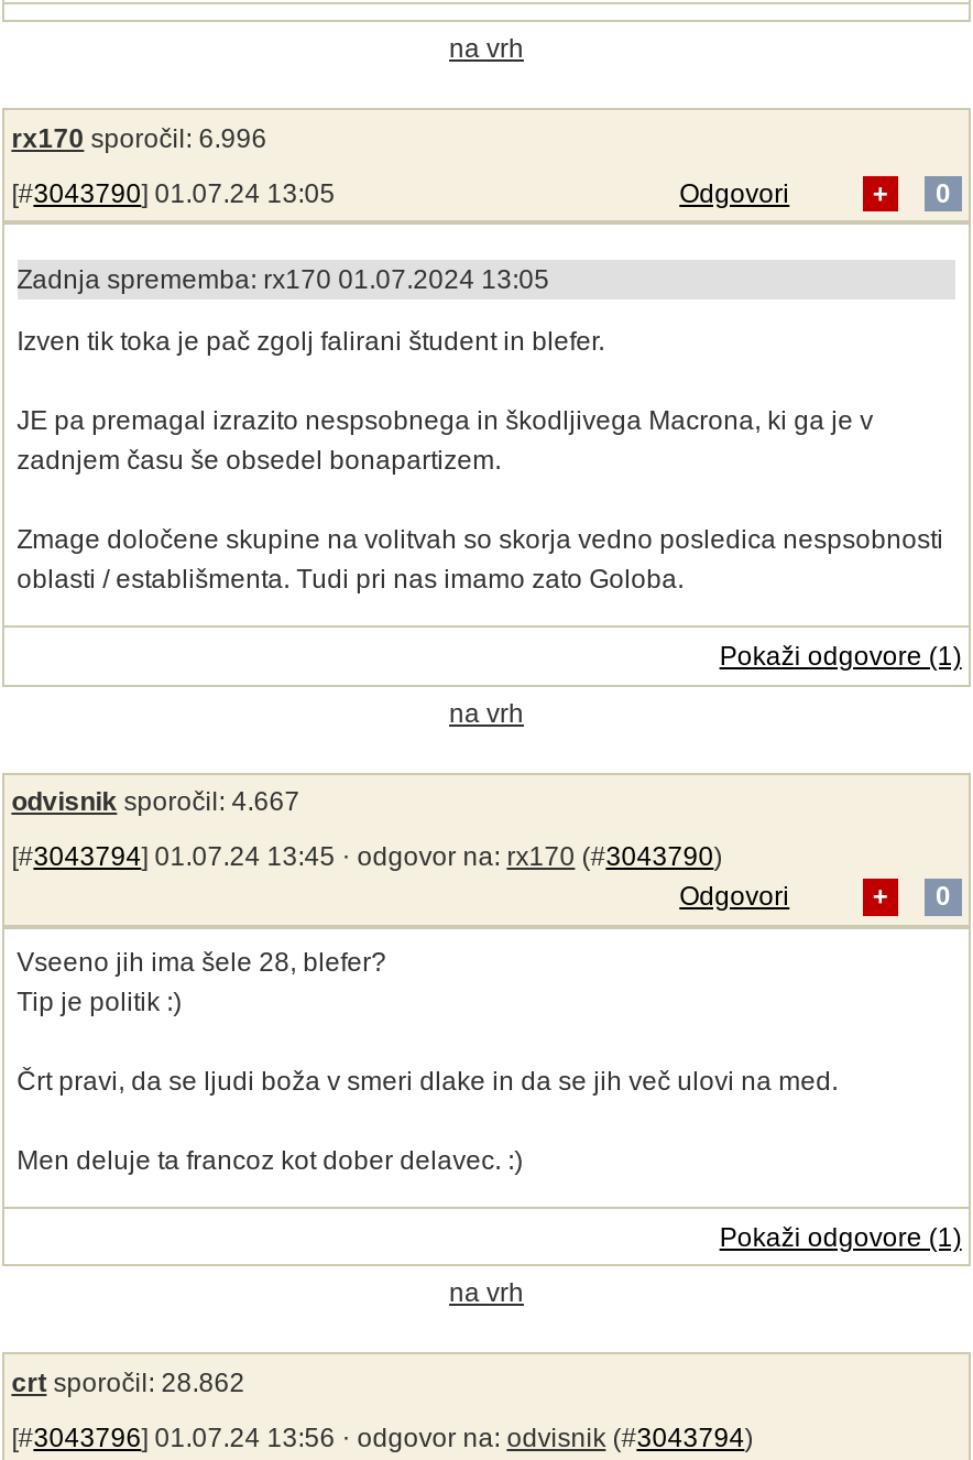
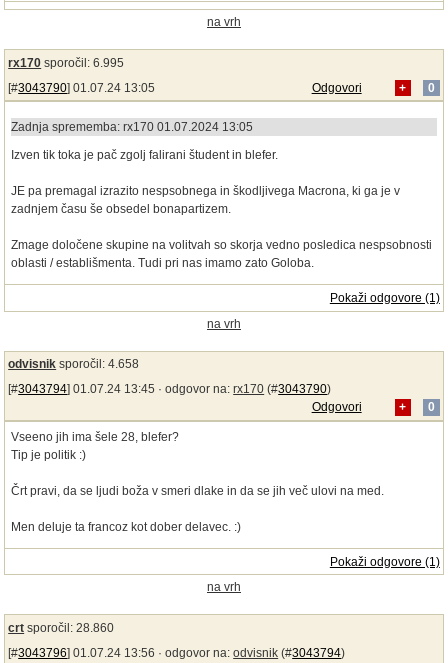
- rx170 sporočil: 6.996
+ rx170 sporočil: 6.995

- odvisnik sporočil: 4.667
+ odvisnik sporočil: 4.658

- crt sporočil: 28.862
+ crt sporočil: 28.860
